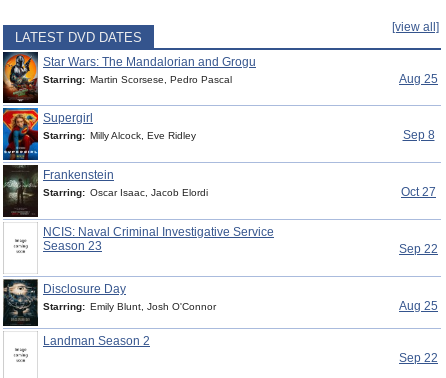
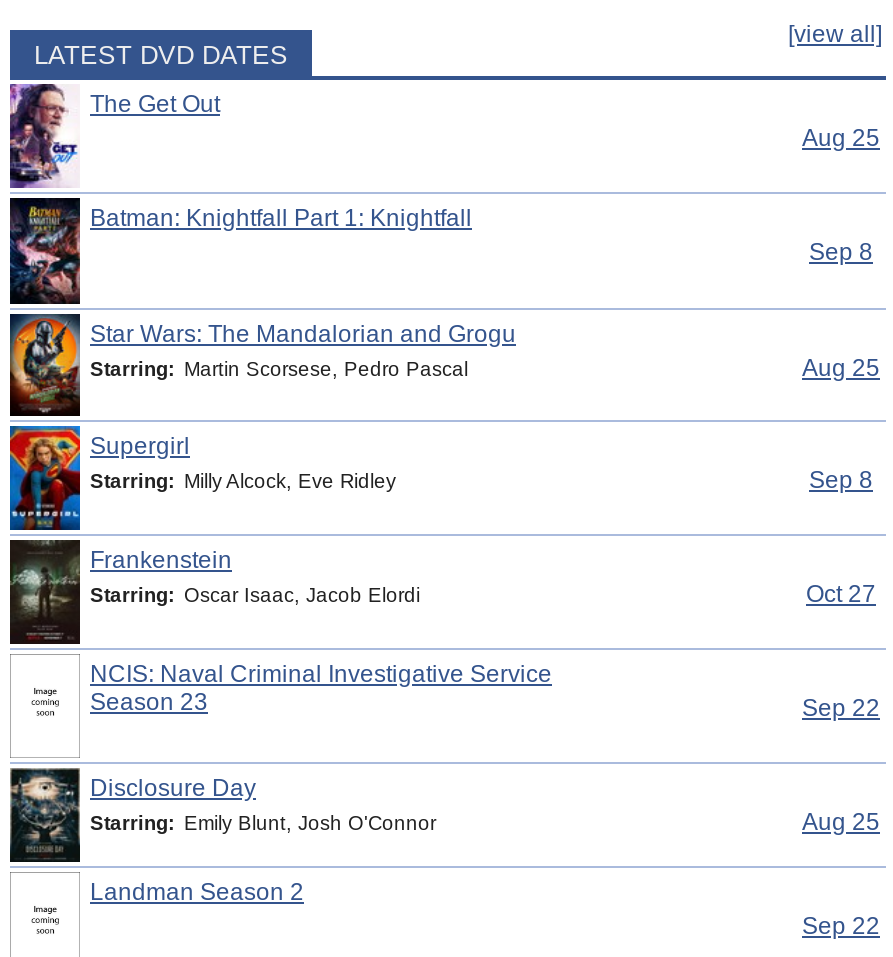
+ [image]
+ The Get Out
+ Aug 25
+ Batman: Knightfall Part 1: Knightfall
+ Sep 8
